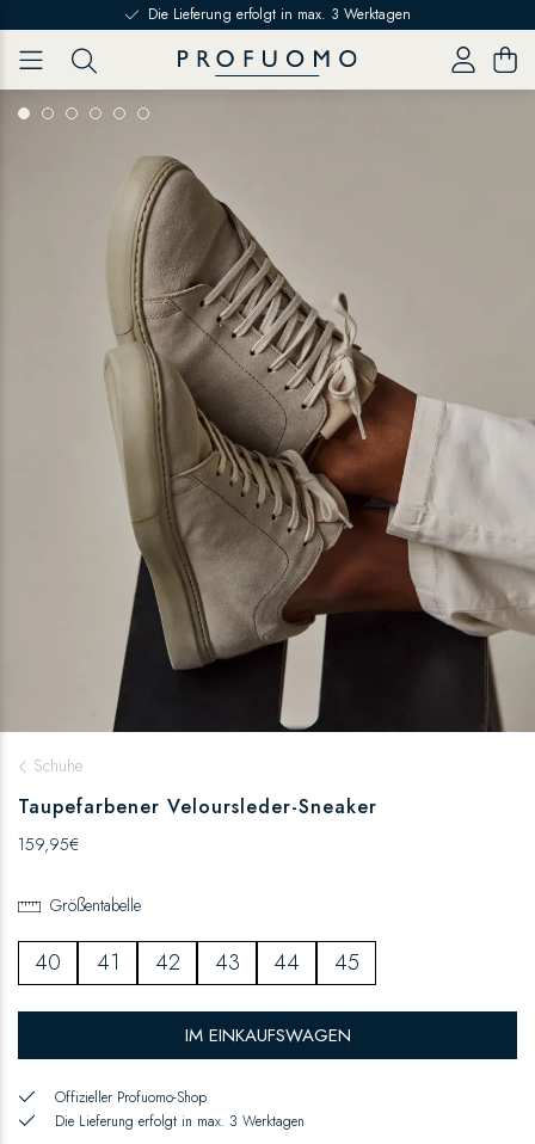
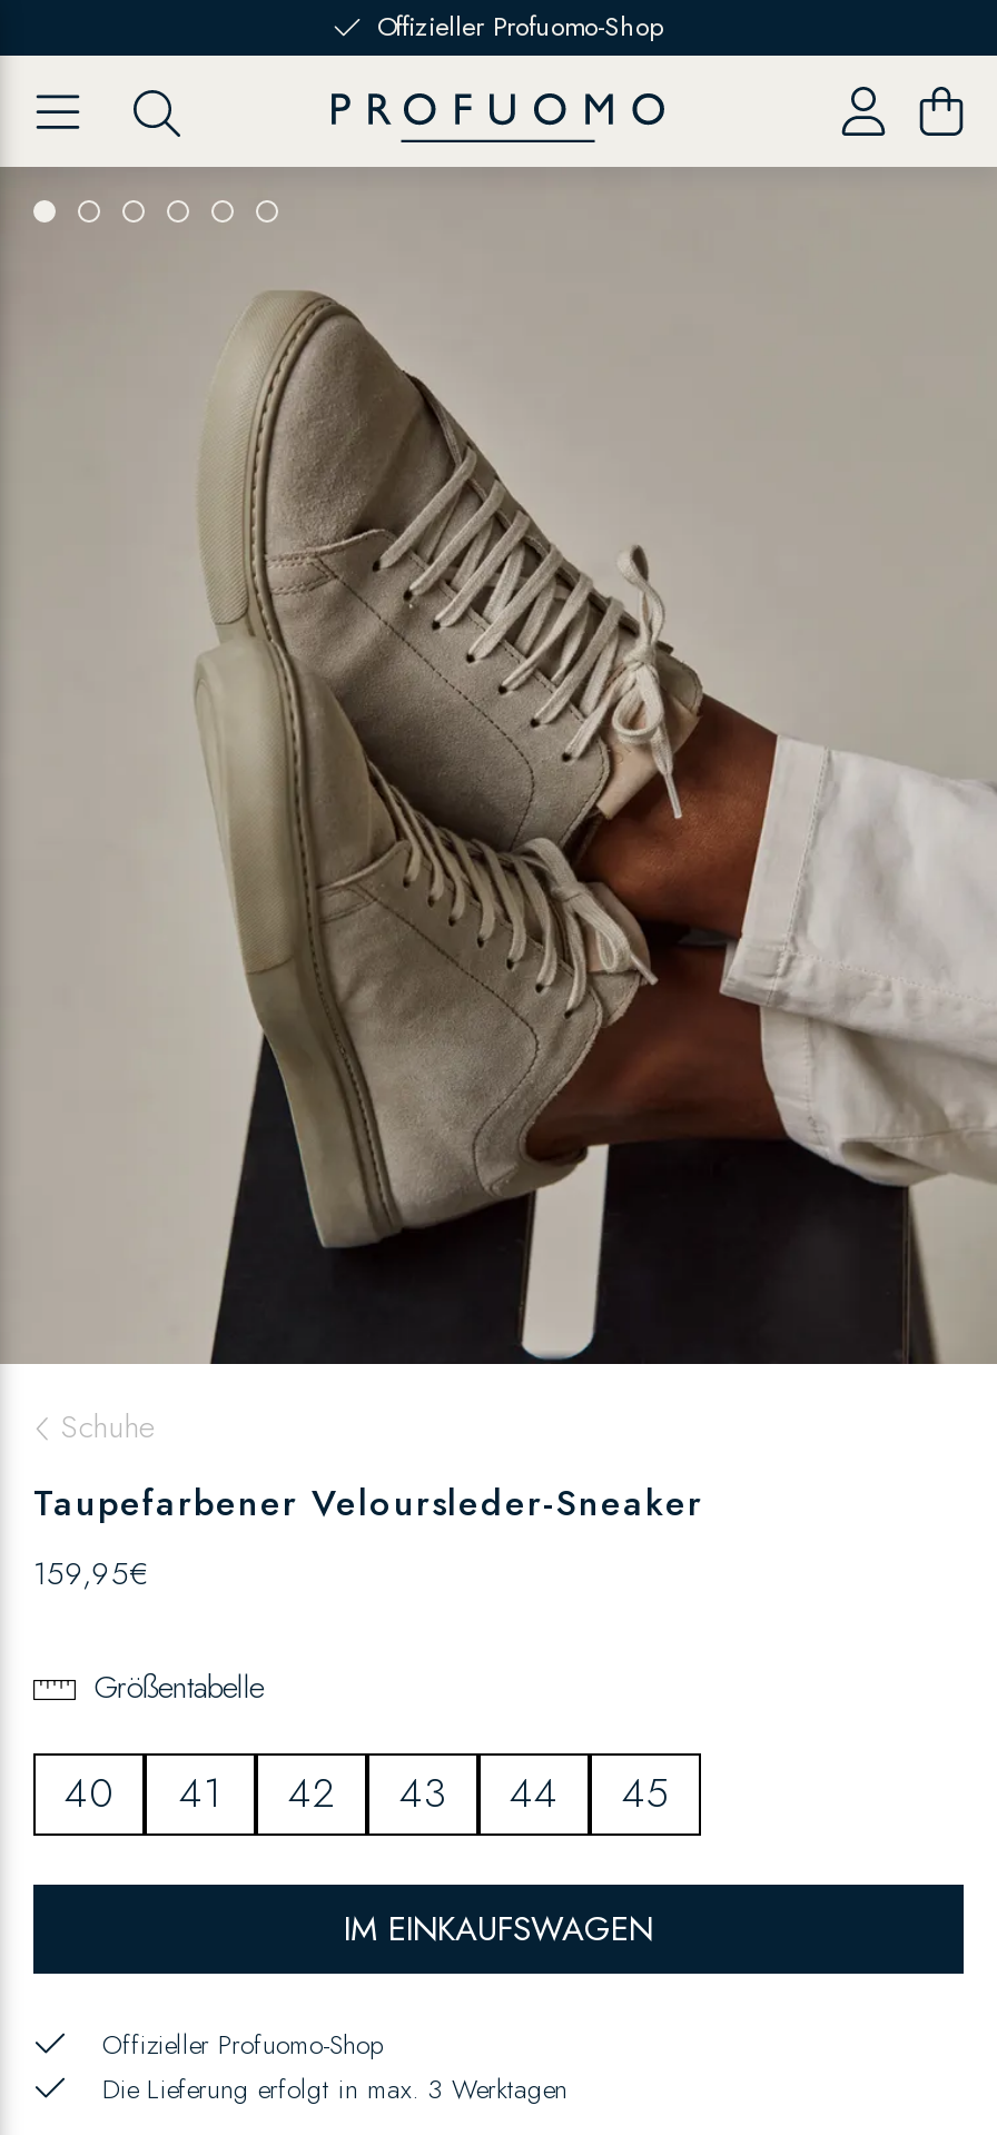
- Die Lieferung erfolgt in max. 3 Werktagen
+ Offizieller Profuomo-Shop
